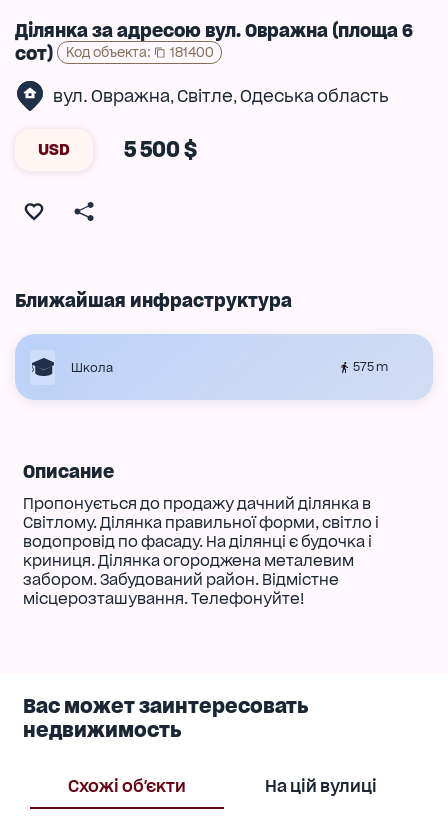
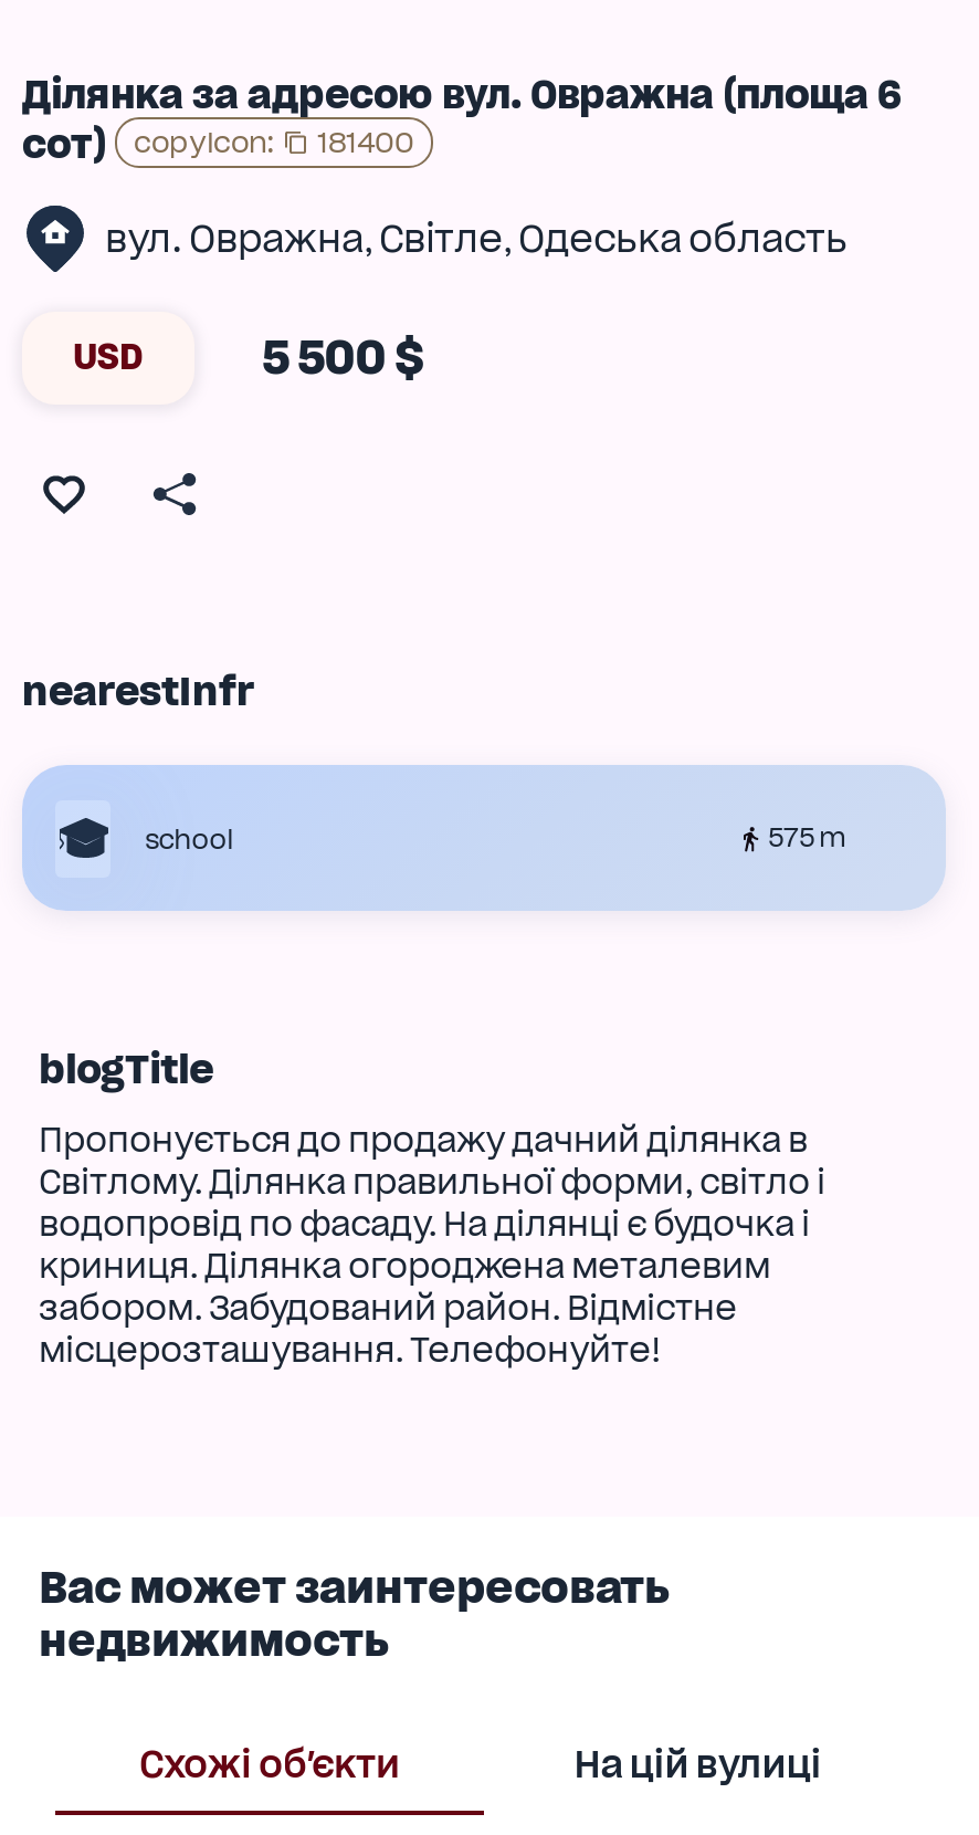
- Код объекта:
+ copyIcon:

- Ближайшая инфраструктура
+ nearestInfr

- Школа
+ school

- Описание
+ blogTitle
